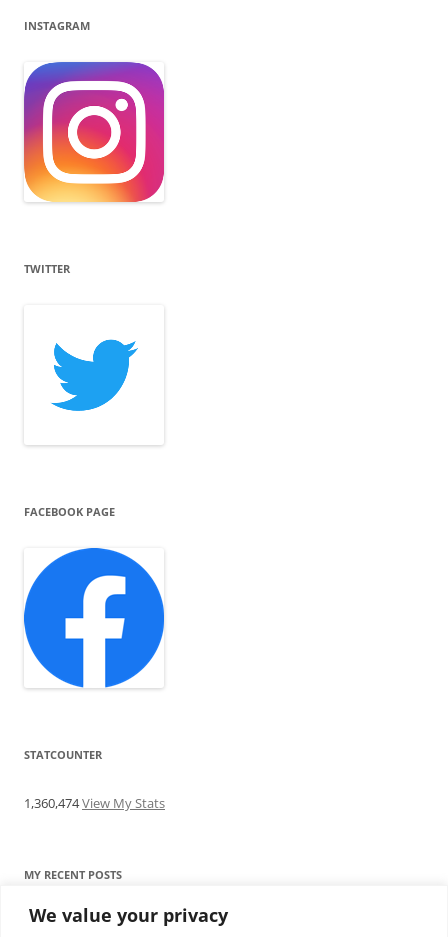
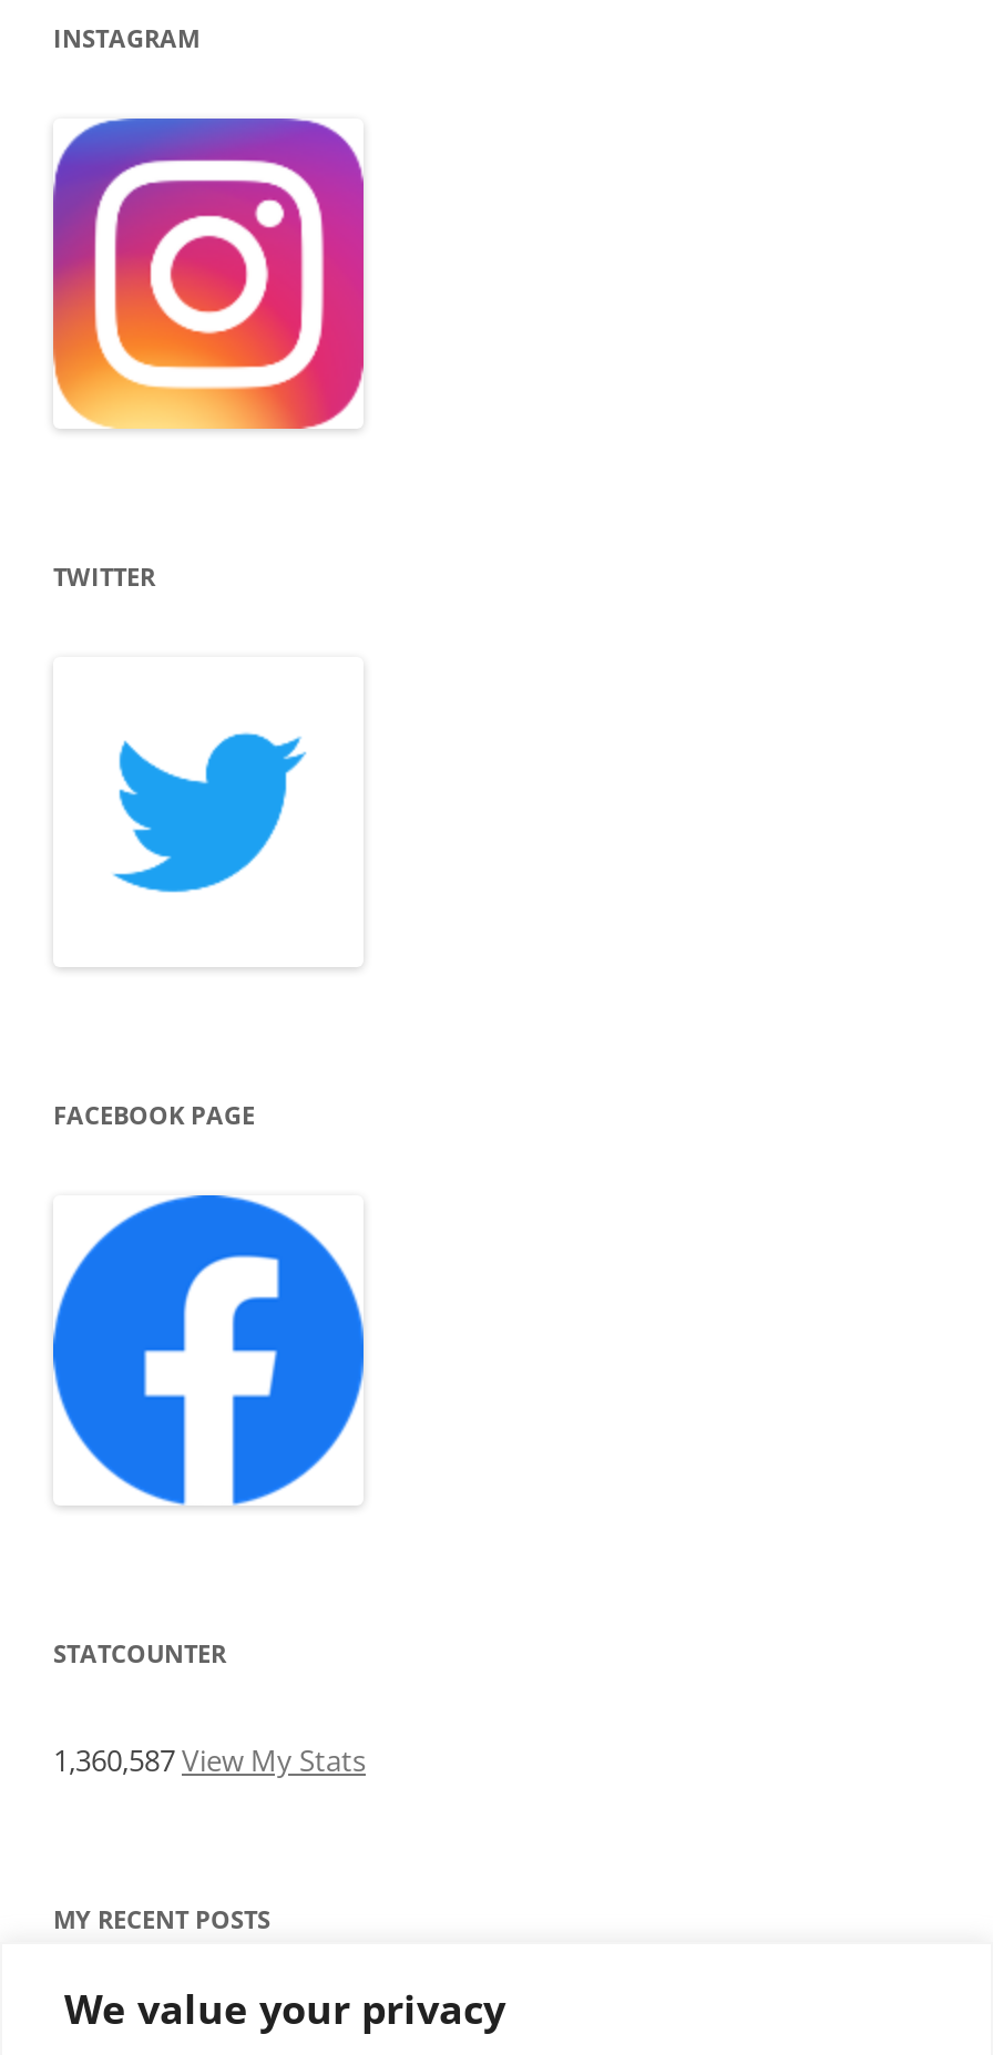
- 1,360,474 View My Stats
+ 1,360,587 View My Stats
